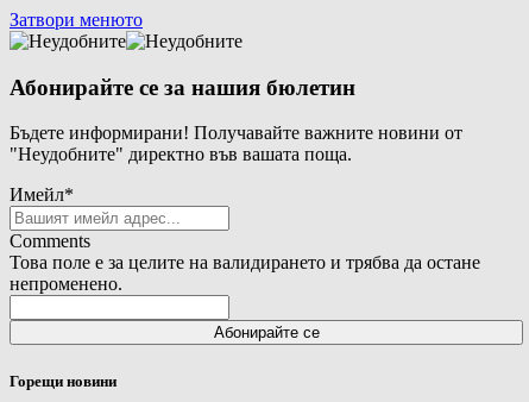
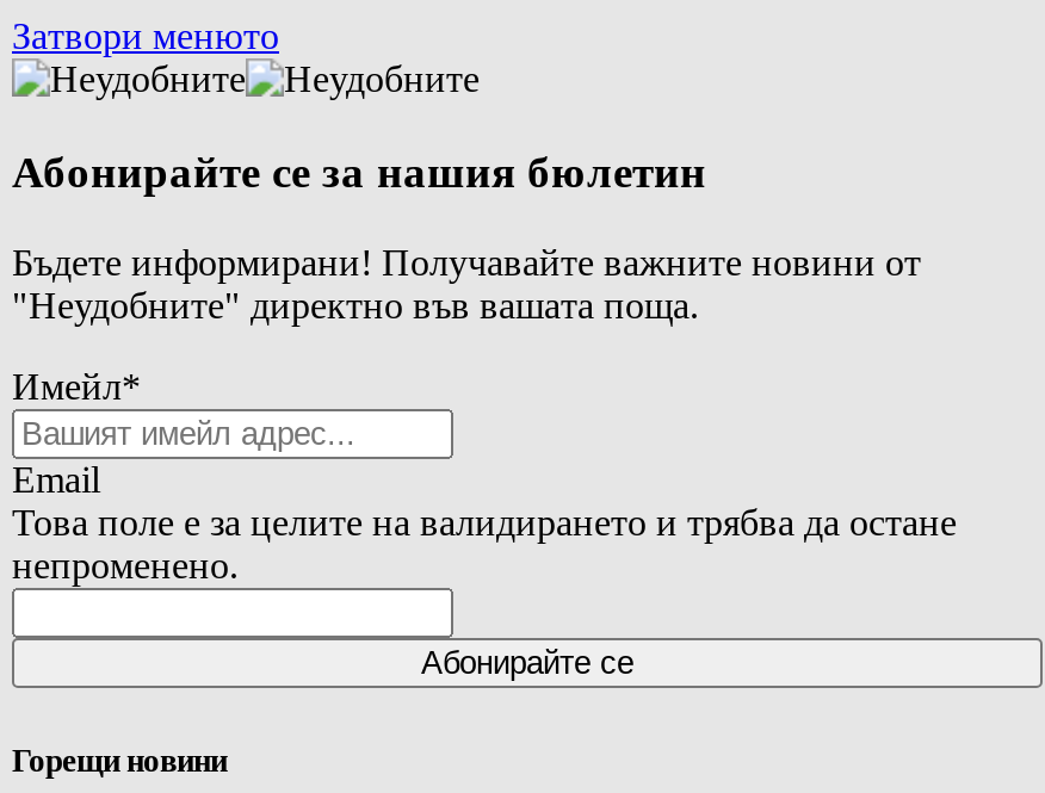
- Comments
+ Email
